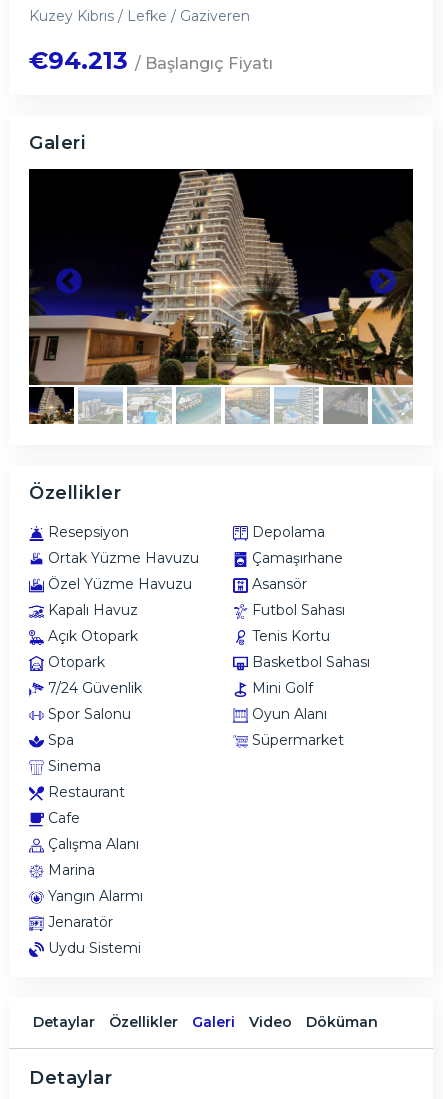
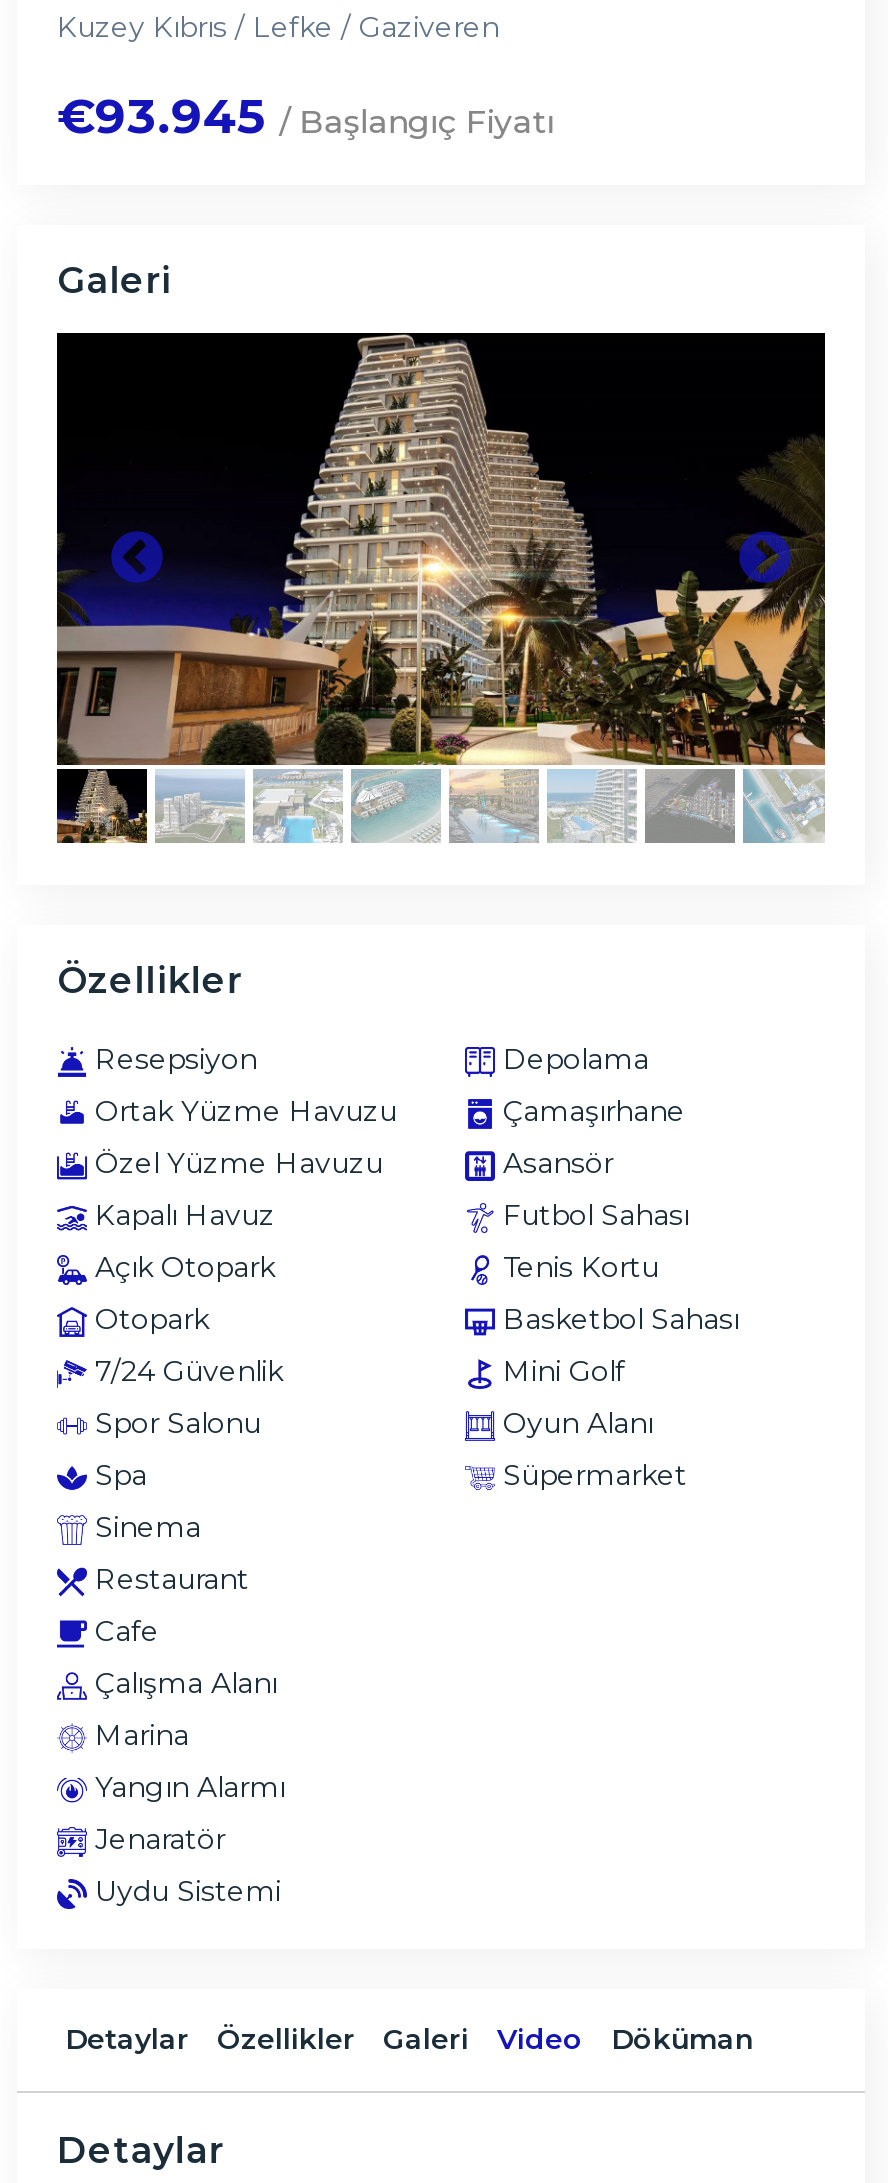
- €94.213 / Başlangıç Fiyatı
+ €93.945 / Başlangıç Fiyatı
